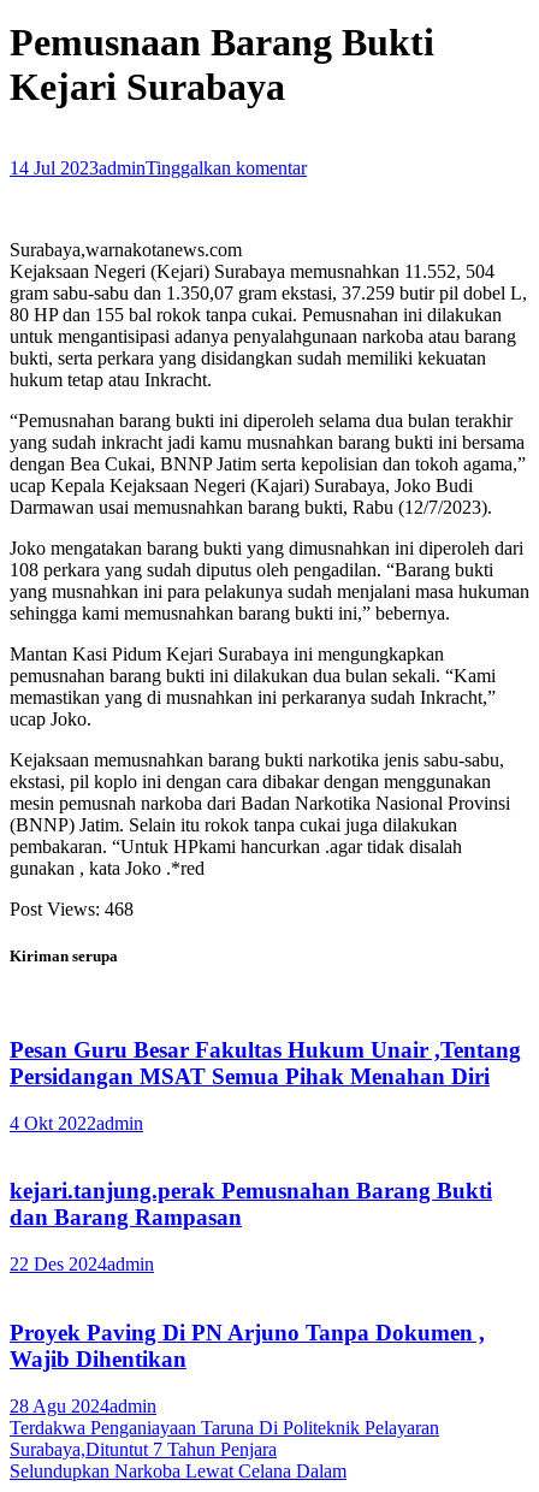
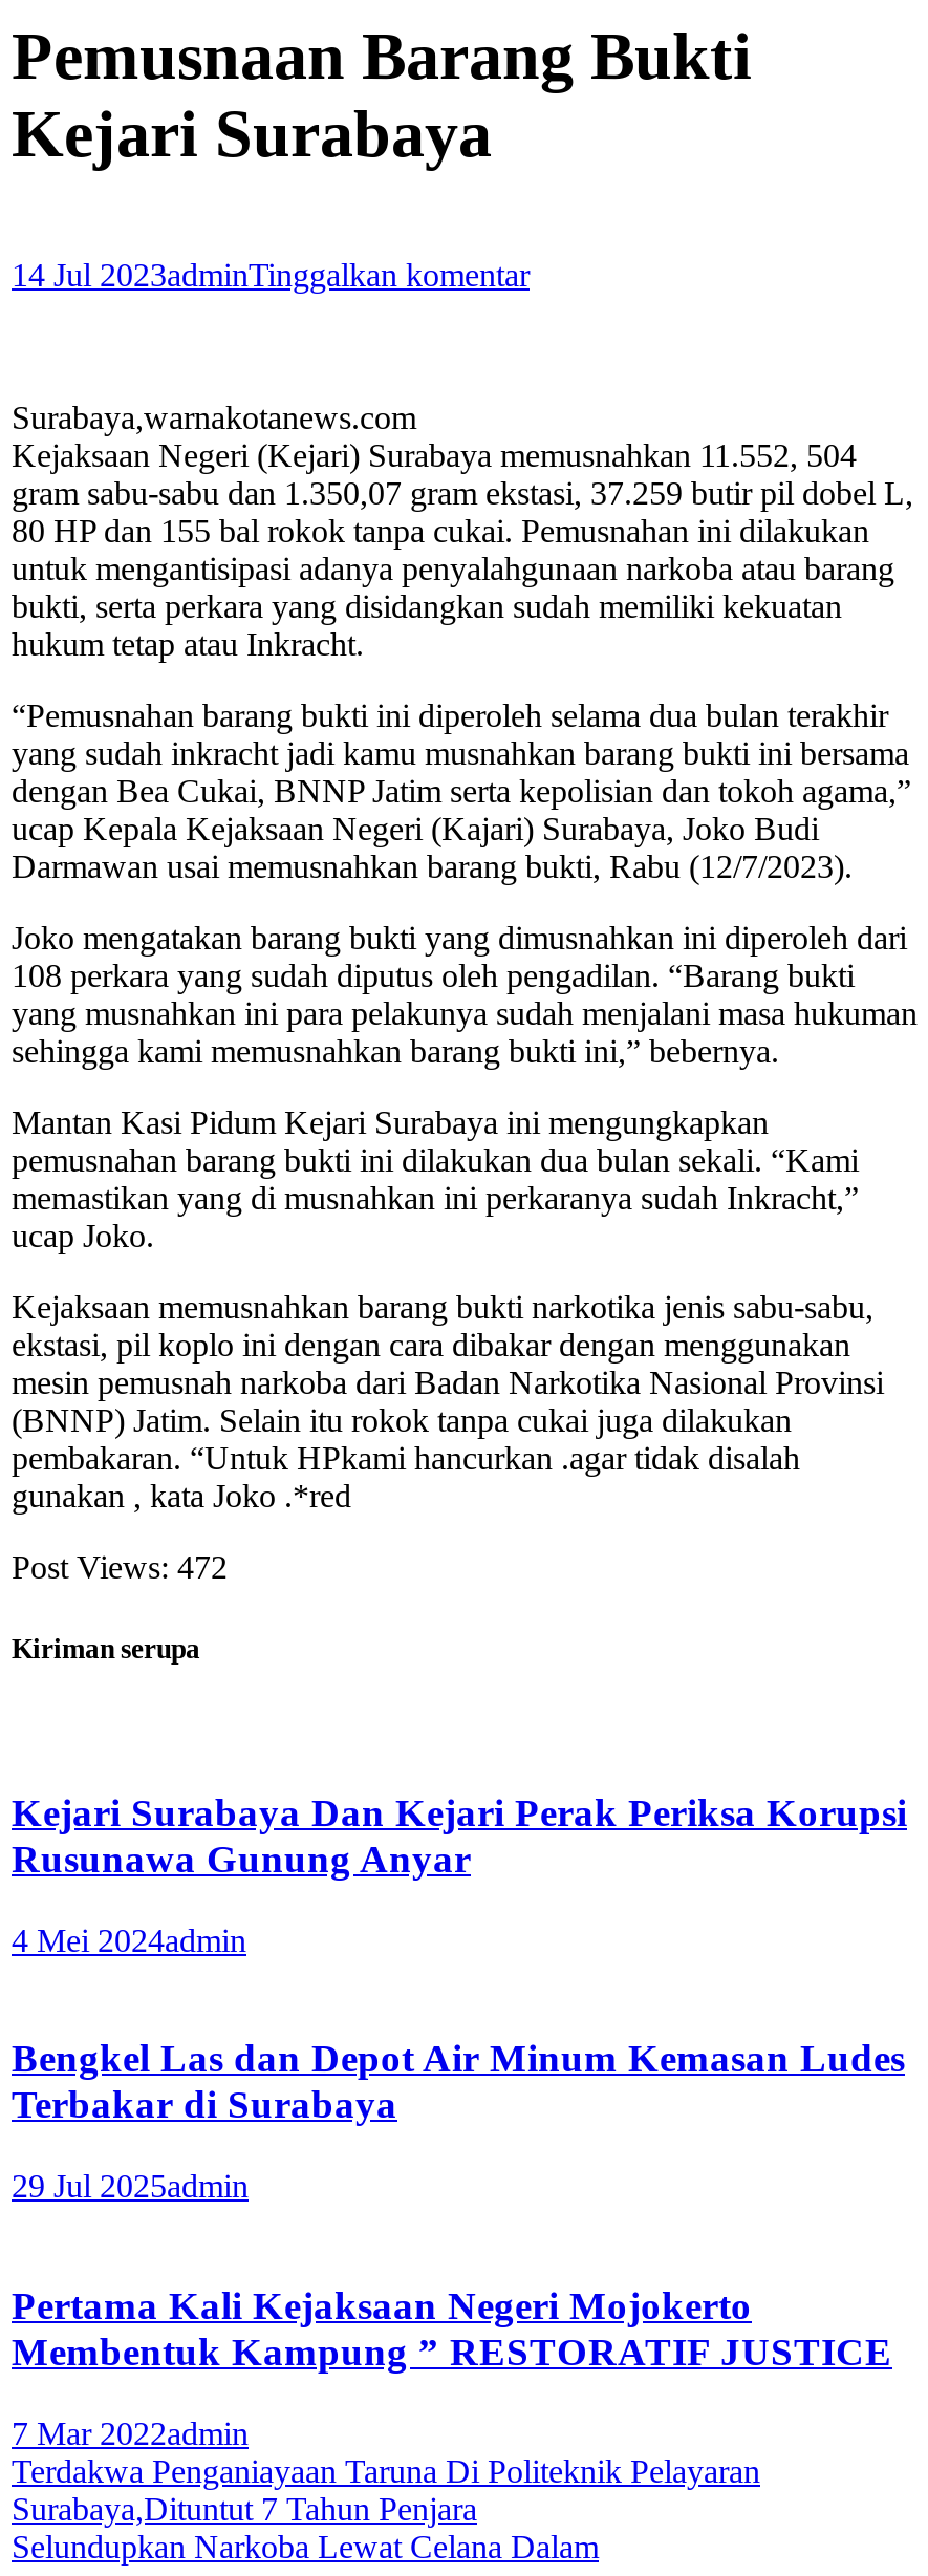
- Post Views: 468
+ Post Views: 472

- Pesan Guru Besar Fakultas Hukum Unair ,Tentang
- Persidangan MSAT Semua Pihak Menahan Diri
+ Kejari Surabaya Dan Kejari Perak Periksa Korupsi
+ Rusunawa Gunung Anyar

- 4 Okt 2022admin
+ 4 Mei 2024admin

- kejari.tanjung.perak Pemusnahan Barang Bukti
- dan Barang Rampasan
+ Bengkel Las dan Depot Air Minum Kemasan Ludes
+ Terbakar di Surabaya

- 22 Des 2024admin
+ 29 Jul 2025admin

- Proyek Paving Di PN Arjuno Tanpa Dokumen ,
- Wajib Dihentikan
+ Pertama Kali Kejaksaan Negeri Mojokerto
+ Membentuk Kampung ” RESTORATIF JUSTICE

- 28 Agu 2024admin
+ 7 Mar 2022admin
